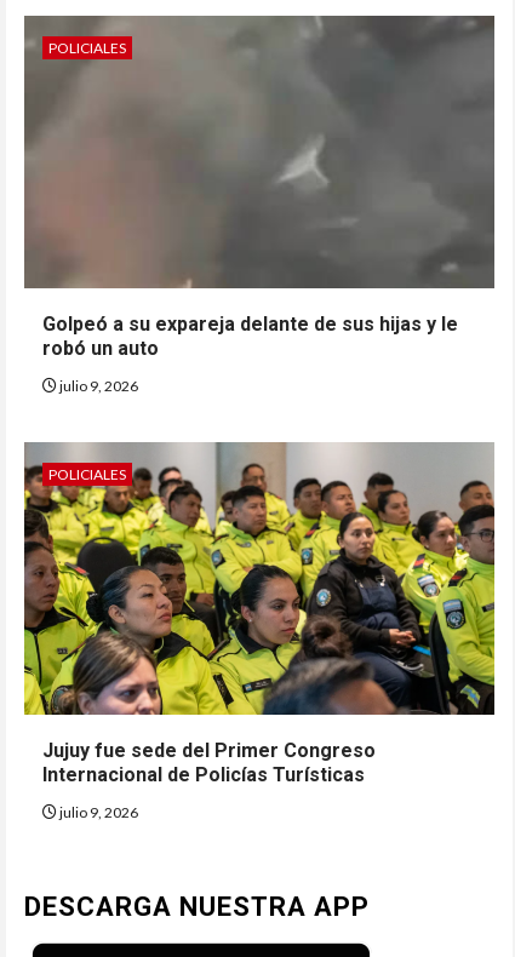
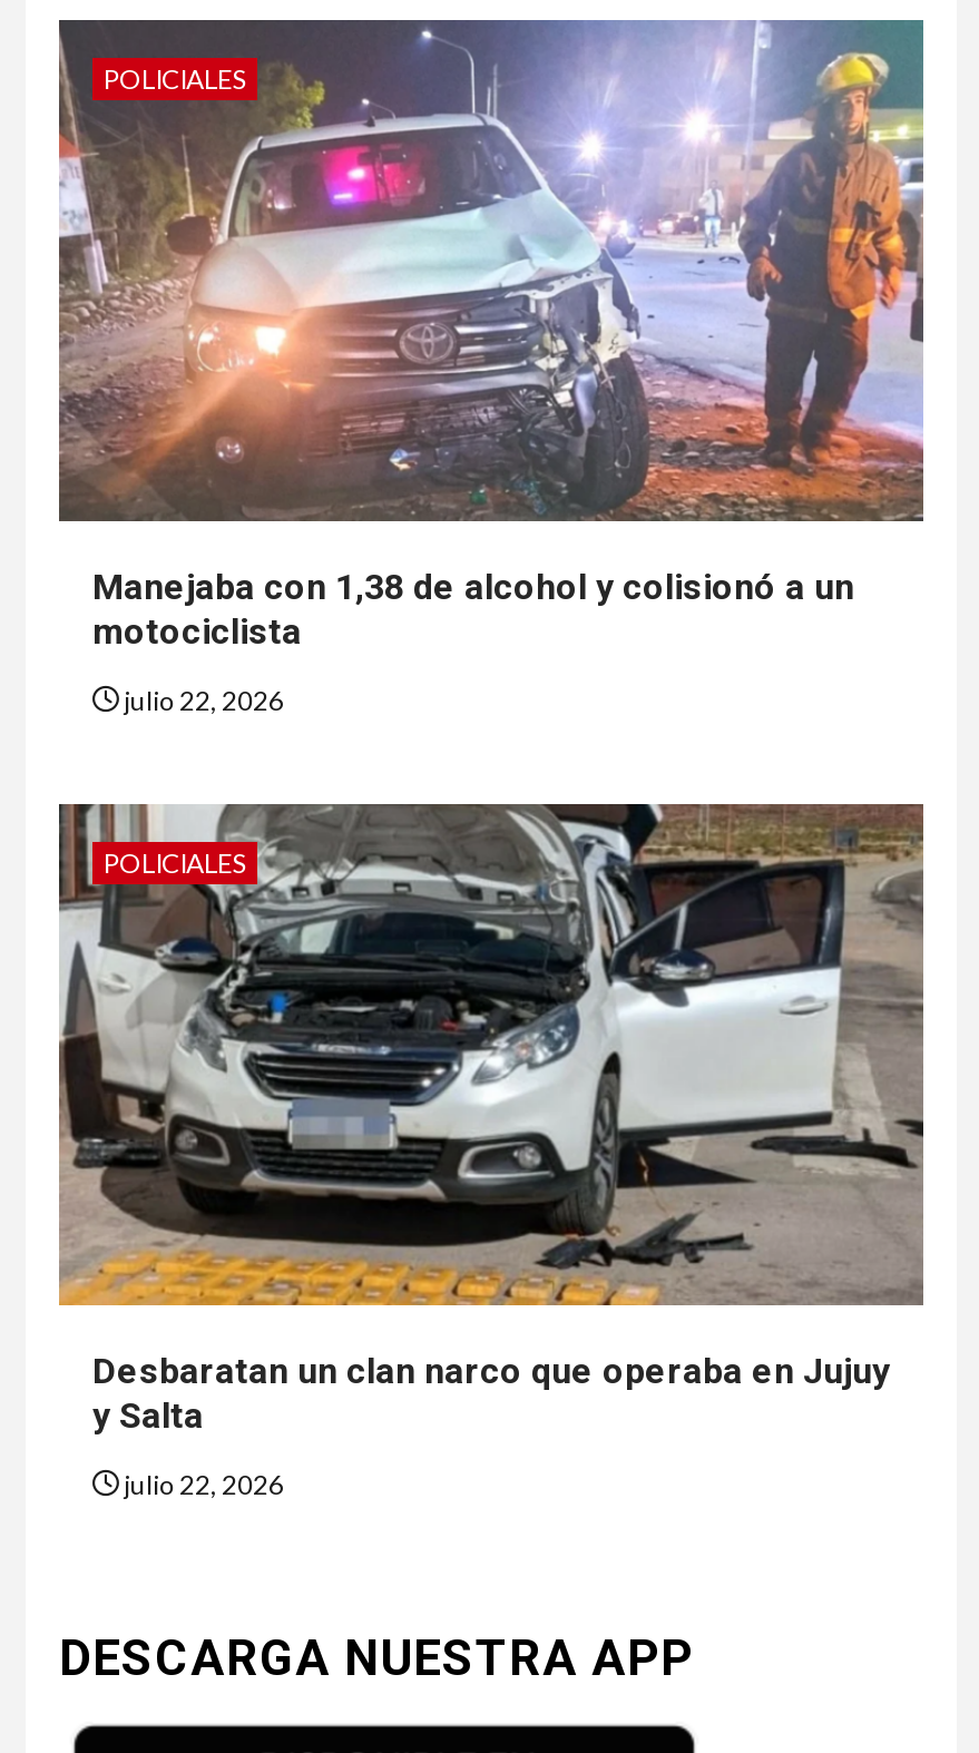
- [image]
- Golpeó a su expareja delante de sus hijas y le
- robó un auto
+ [image]
+ Manejaba con 1,38 de alcohol y colisionó a un
+ motociclista

- julio 9, 2026
+ julio 22, 2026

- [image]
- Jujuy fue sede del Primer Congreso
- Internacional de Policías Turísticas
+ [image]
+ Desbaratan un clan narco que operaba en Jujuy
+ y Salta

- julio 9, 2026
+ julio 22, 2026
